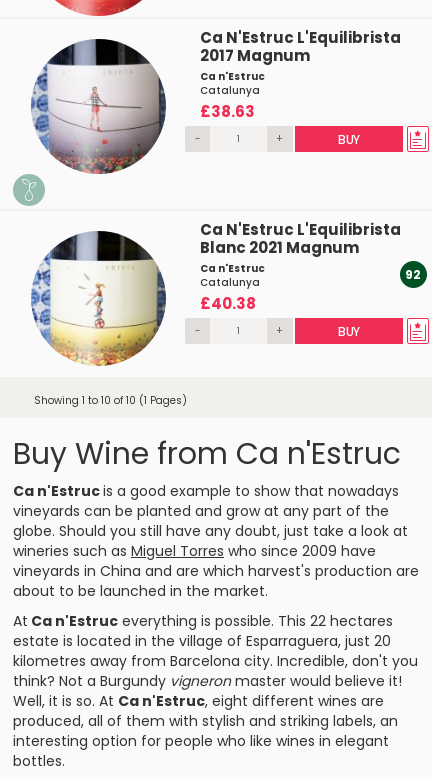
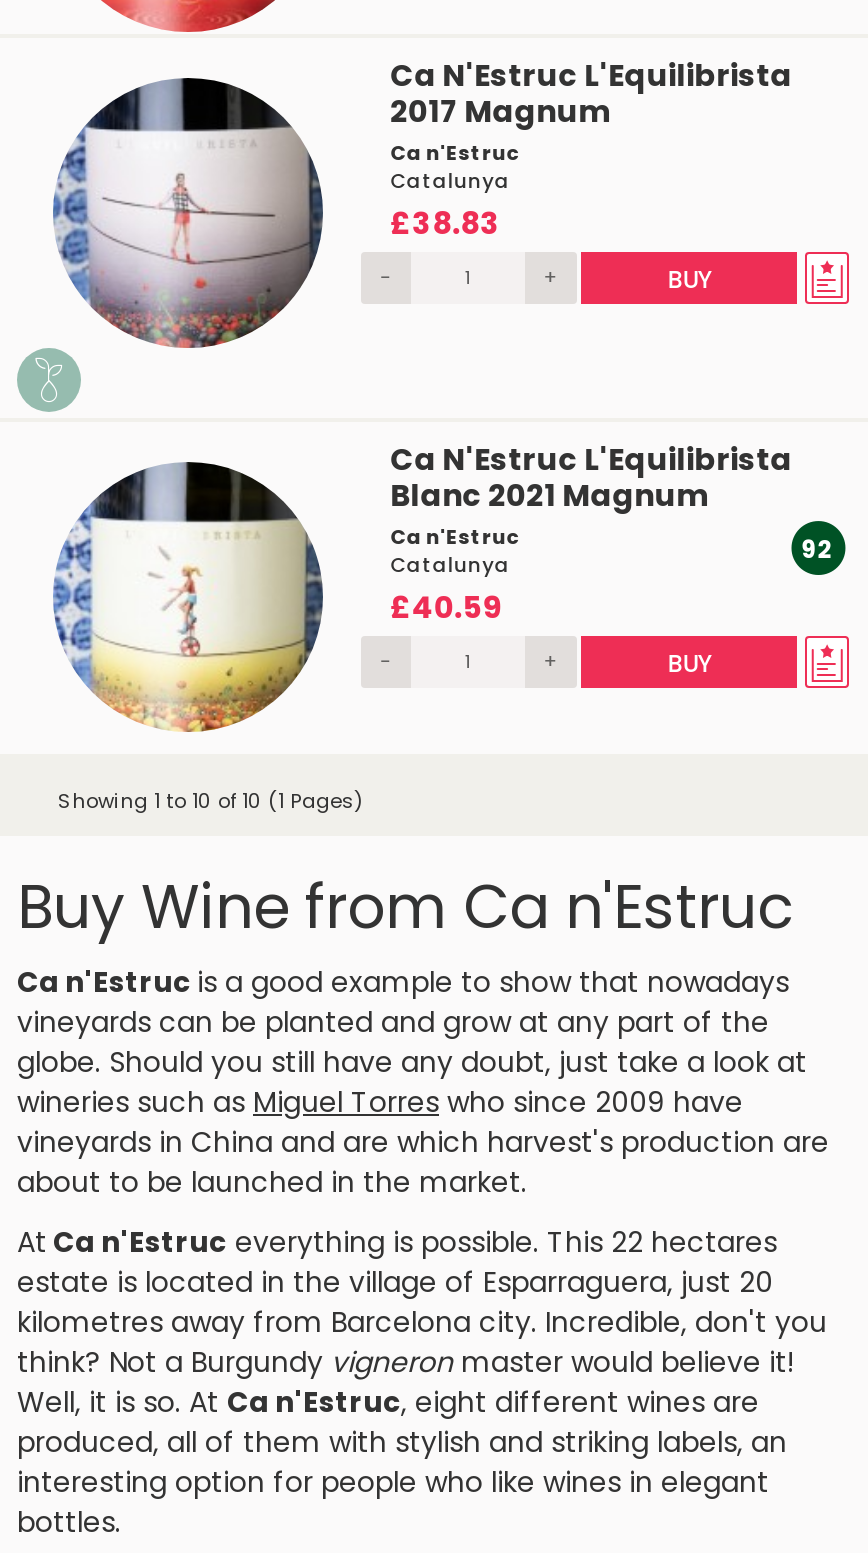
- £38.63
+ £38.83

- £40.38
+ £40.59
